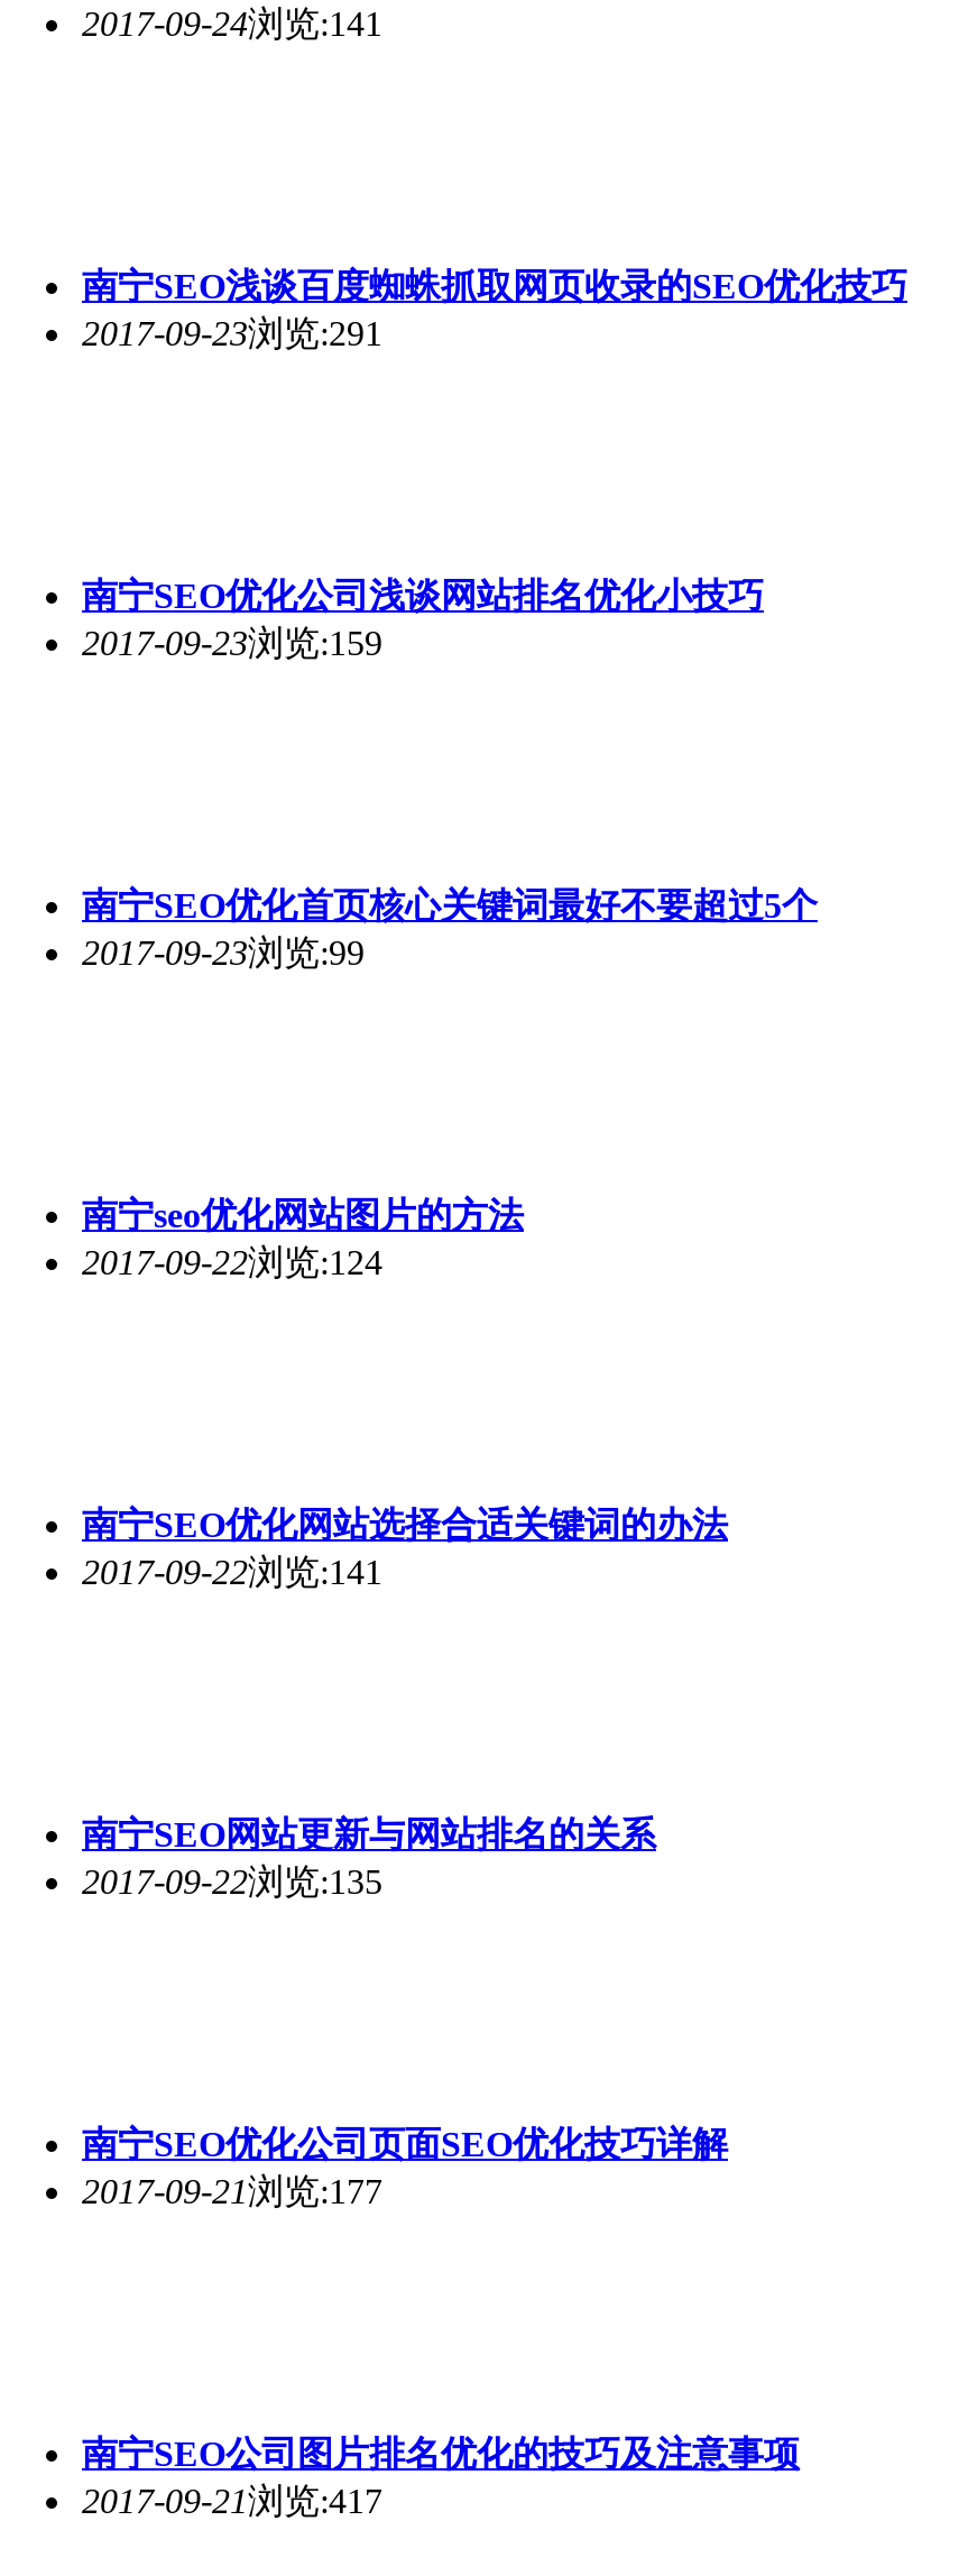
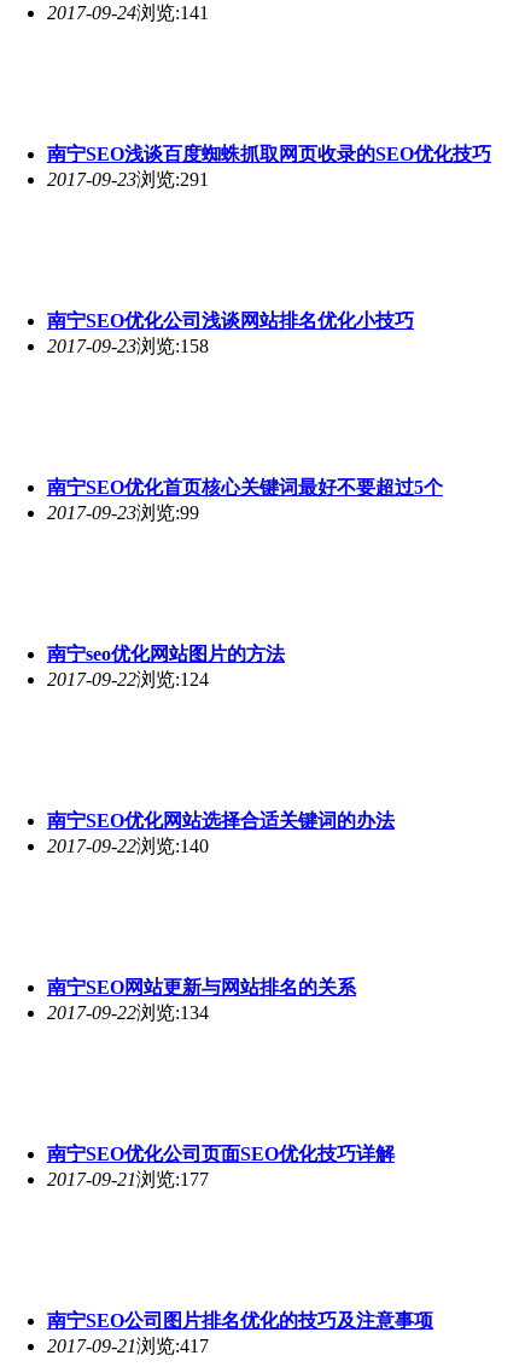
- 2017-09-23浏览:159
+ 2017-09-23浏览:158

- 2017-09-22浏览:141
+ 2017-09-22浏览:140

- 2017-09-22浏览:135
+ 2017-09-22浏览:134
